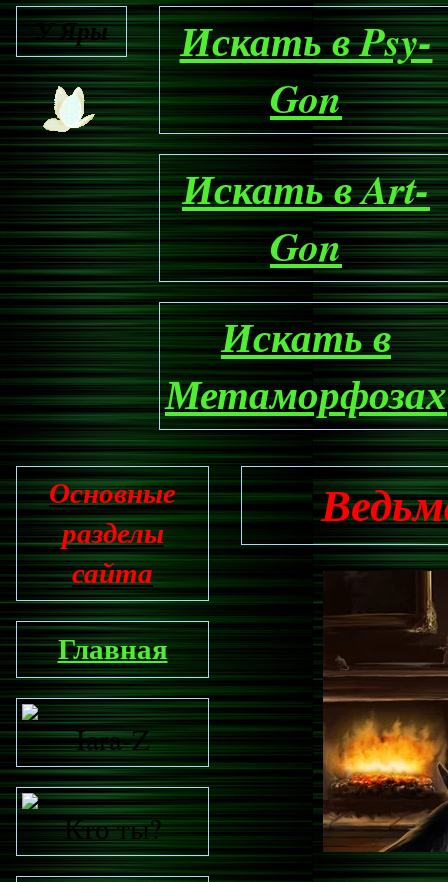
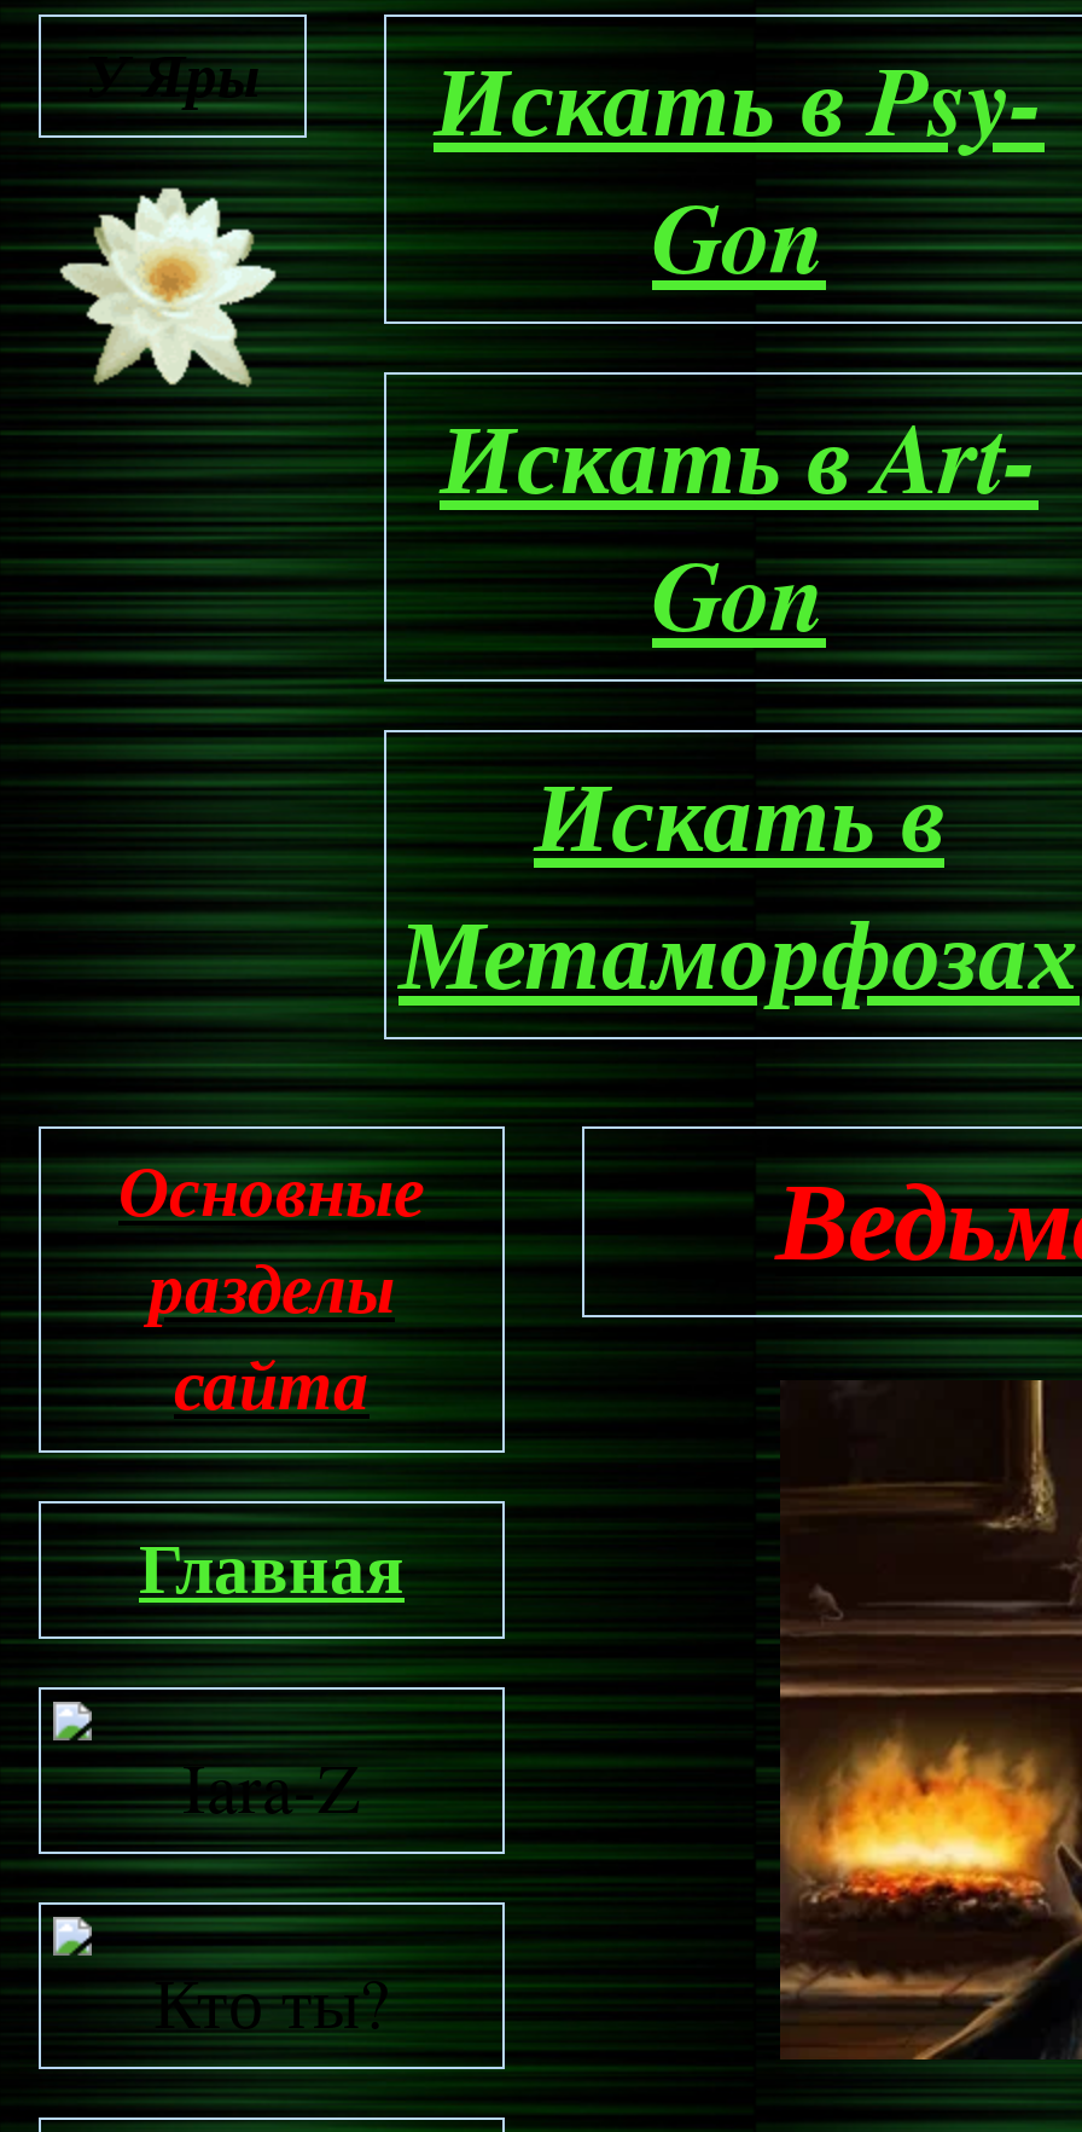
- [image]
+ [image]
